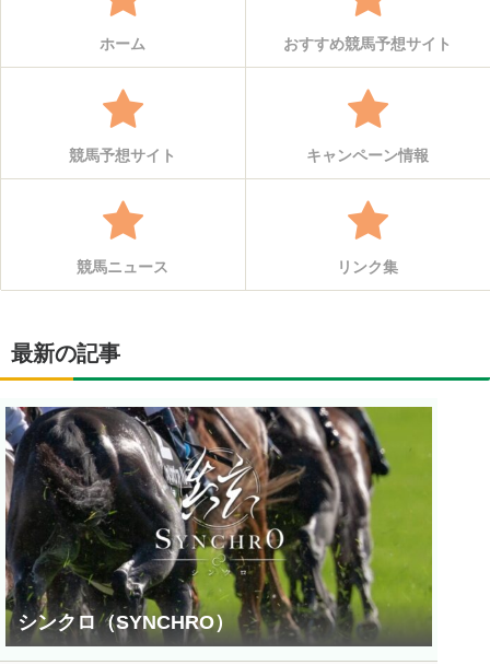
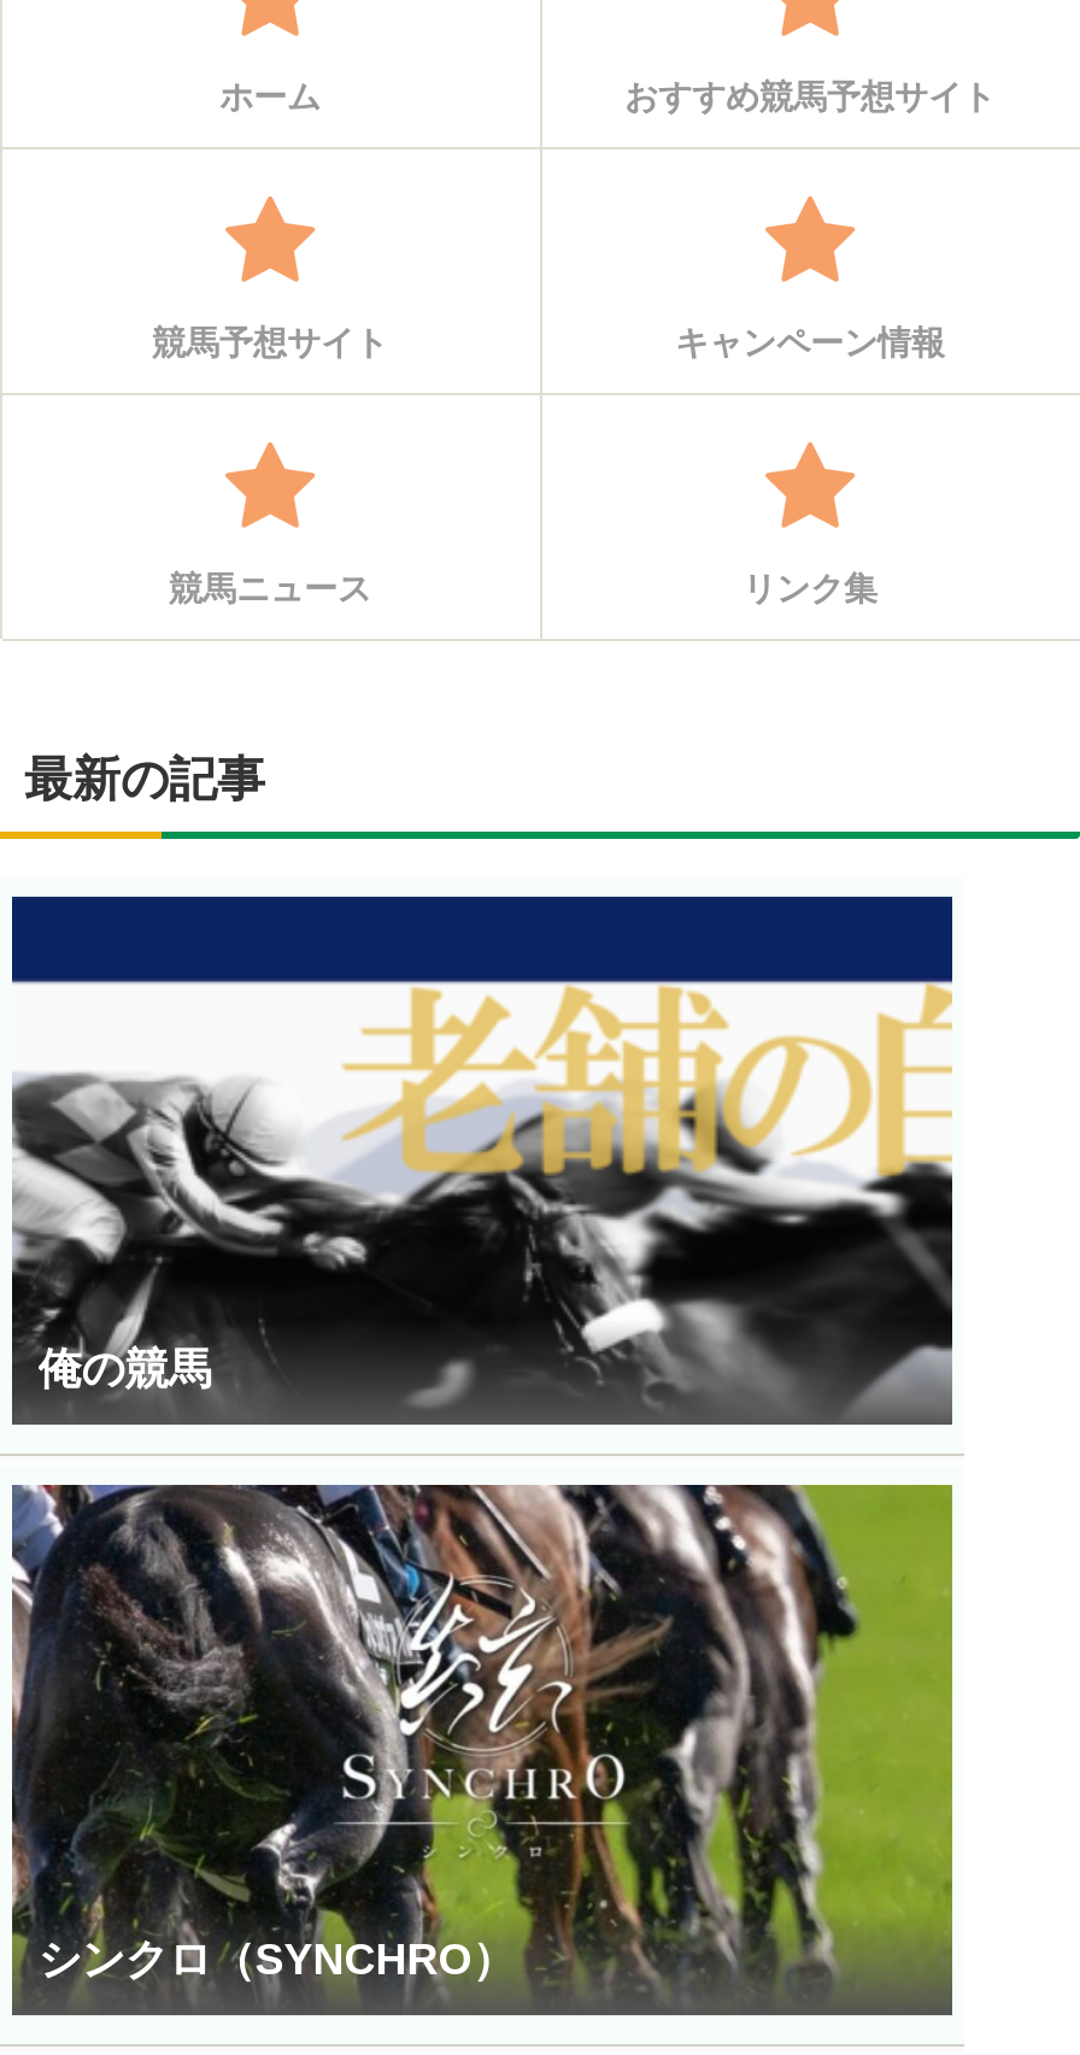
+ [image]
+ 俺の競馬
